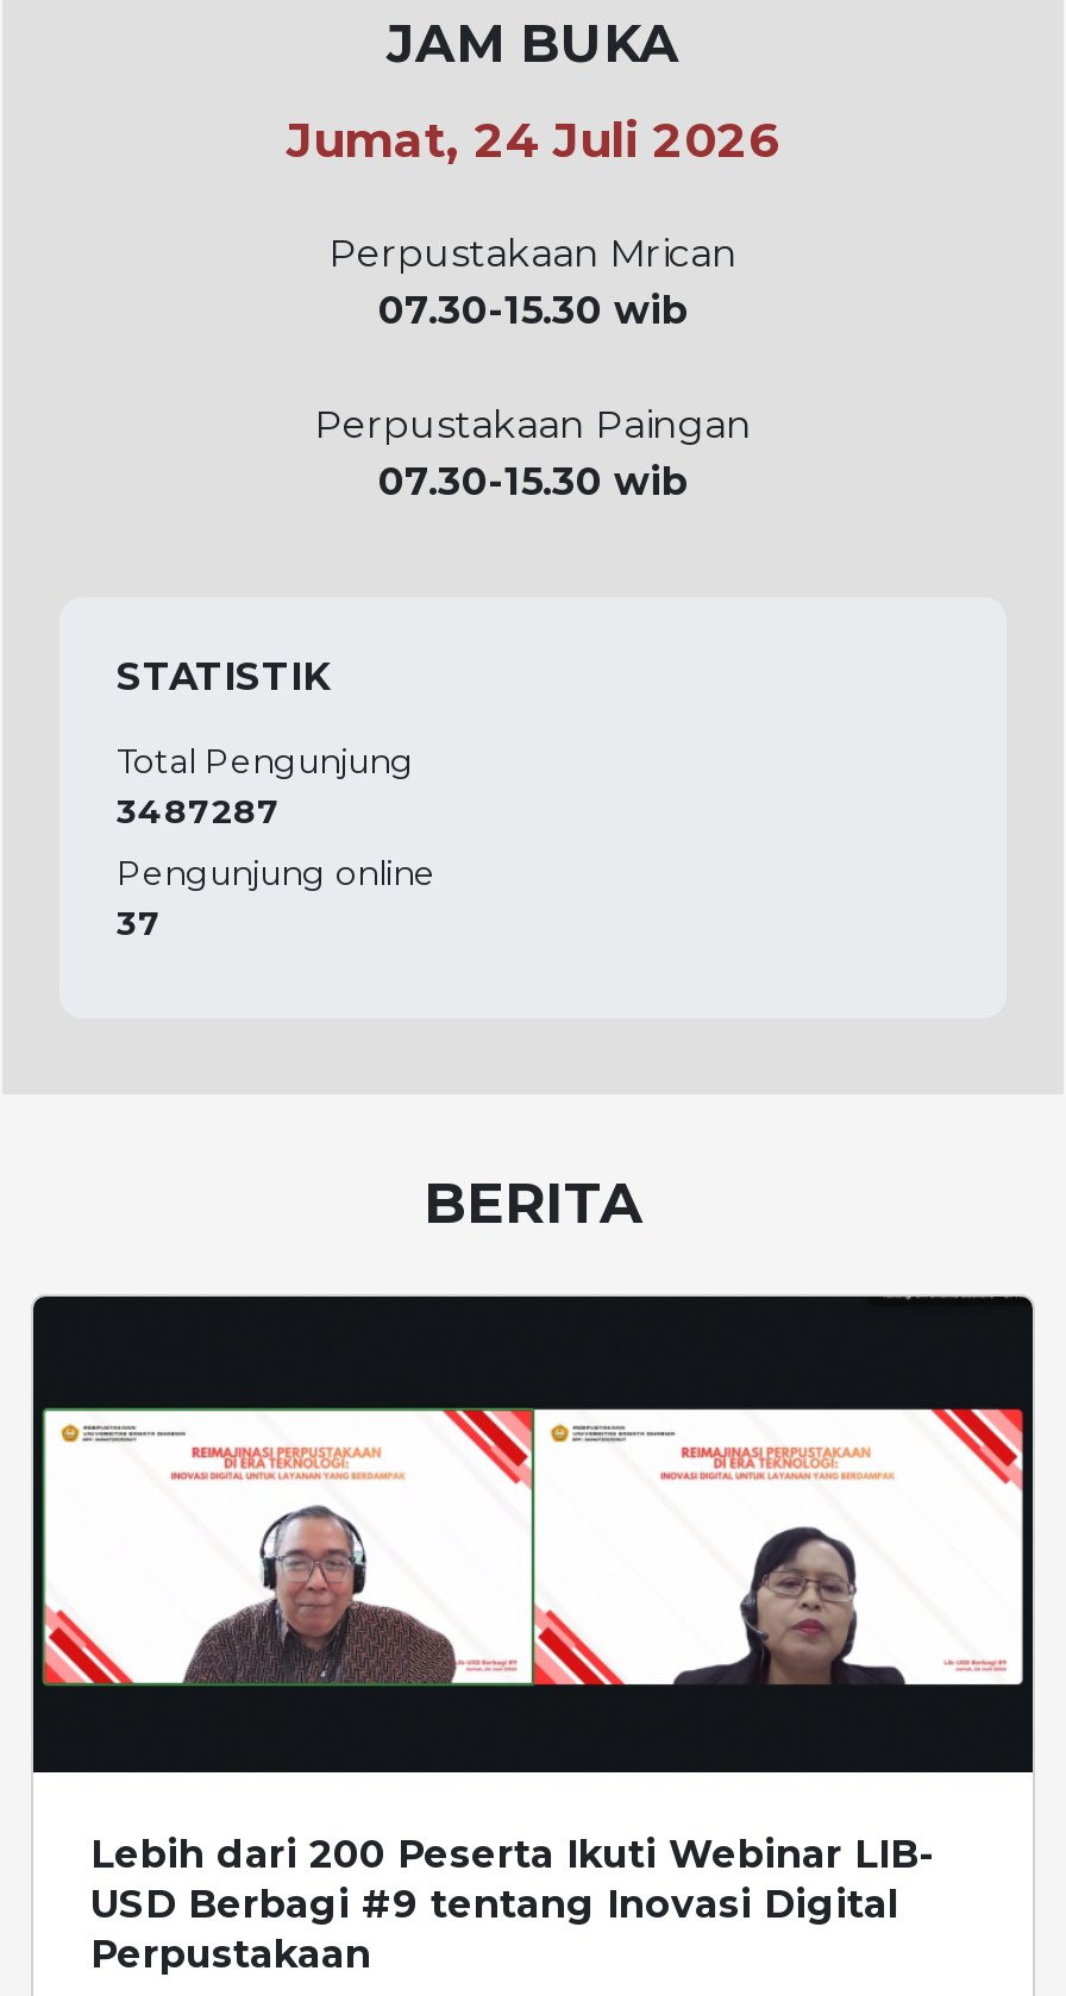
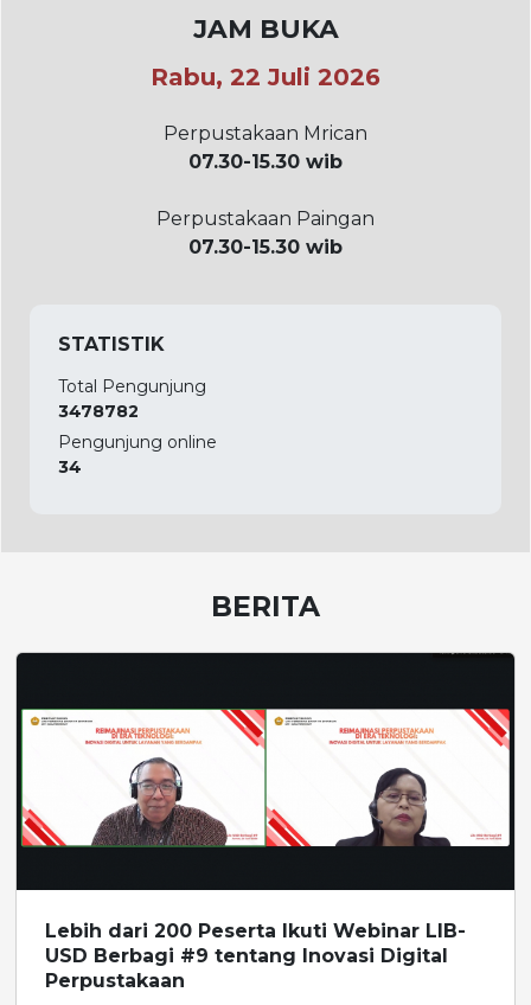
- Jumat, 24 Juli 2026
+ Rabu, 22 Juli 2026

- 3487287
+ 3478782

- 37
+ 34
